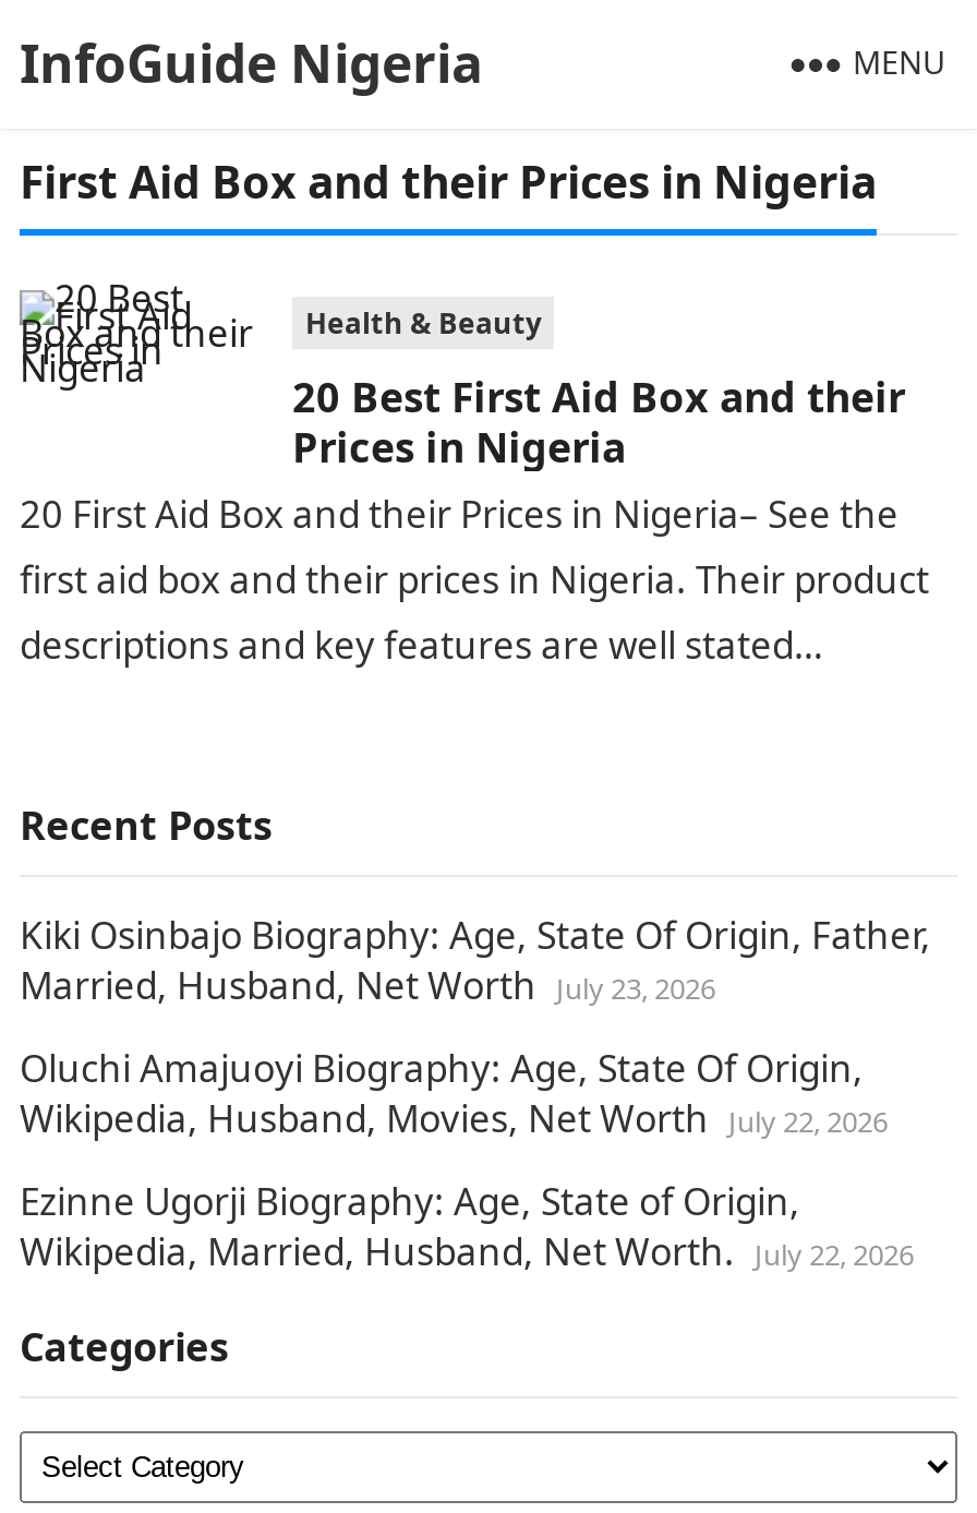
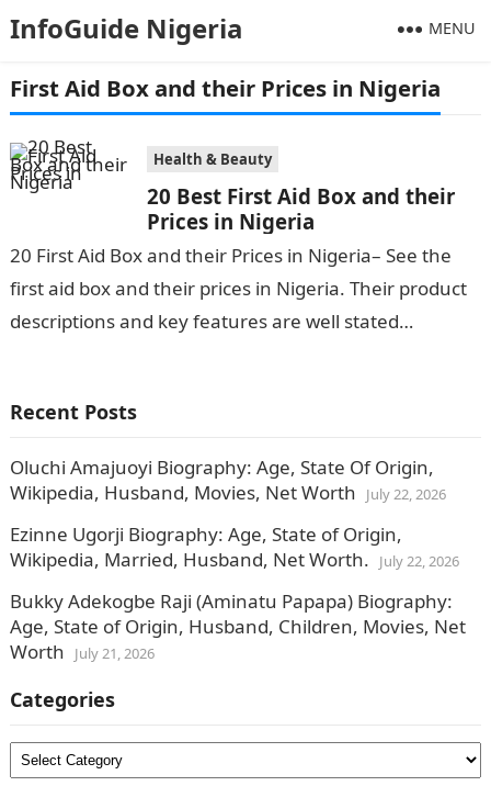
- Kiki Osinbajo Biography: Age, State Of Origin, Father,
- Married, Husband, Net Worth July 23, 2026

moved up: Oluchi Amajuoyi Biography: Age, State Of Origin, | Wikipedia, Husband, Movies, Net Worth July 22, 2026 | Ezinne Ugorji Biography: Age, State of Origin, | Wikipedia, Married, Husband, Net Worth. July 22, 2026

+ Bukky Adekogbe Raji (Aminatu Papapa) Biography:
+ Age, State of Origin, Husband, Children, Movies, Net
+ Worth July 21, 2026
